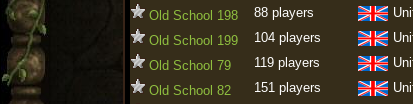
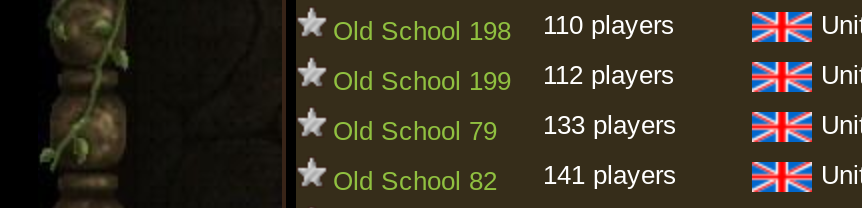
- Old School 198 88 players
+ Old School 198 110 players

- Old School 199 104 players
+ Old School 199 112 players

- Old School 79 119 players
+ Old School 79 133 players

- Old School 82 151 players
+ Old School 82 141 players
